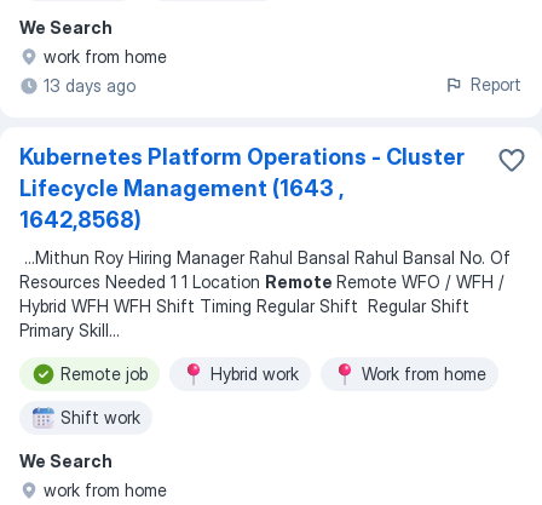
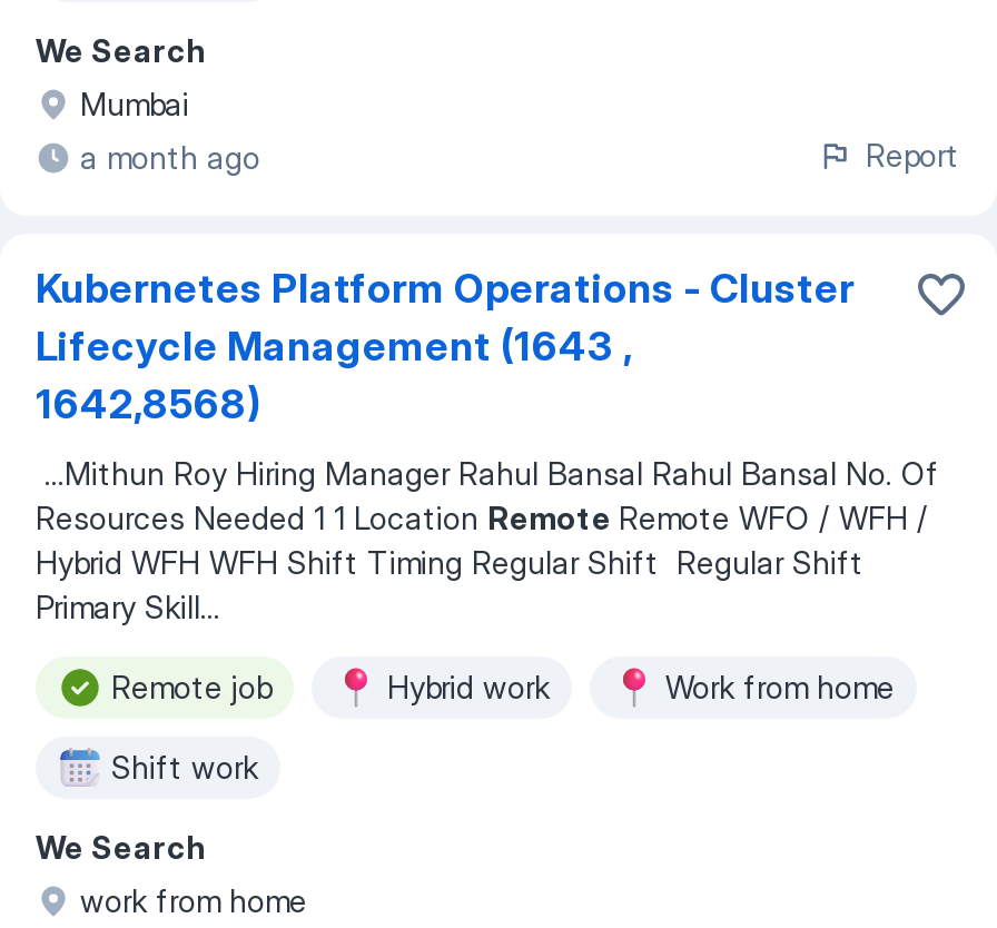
- work from home
- 13 days ago
+ Mumbai
+ a month ago
